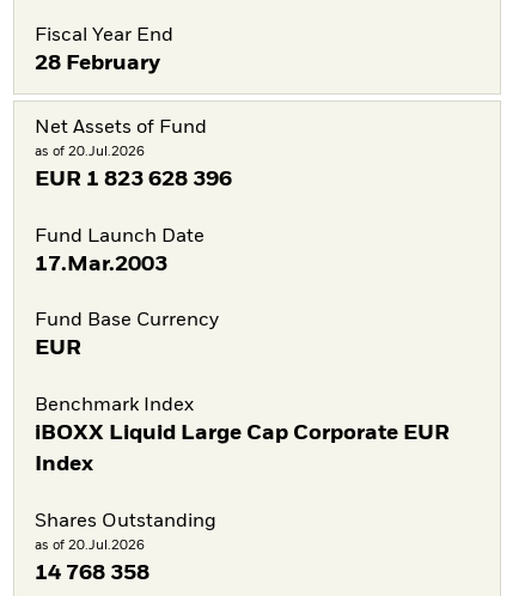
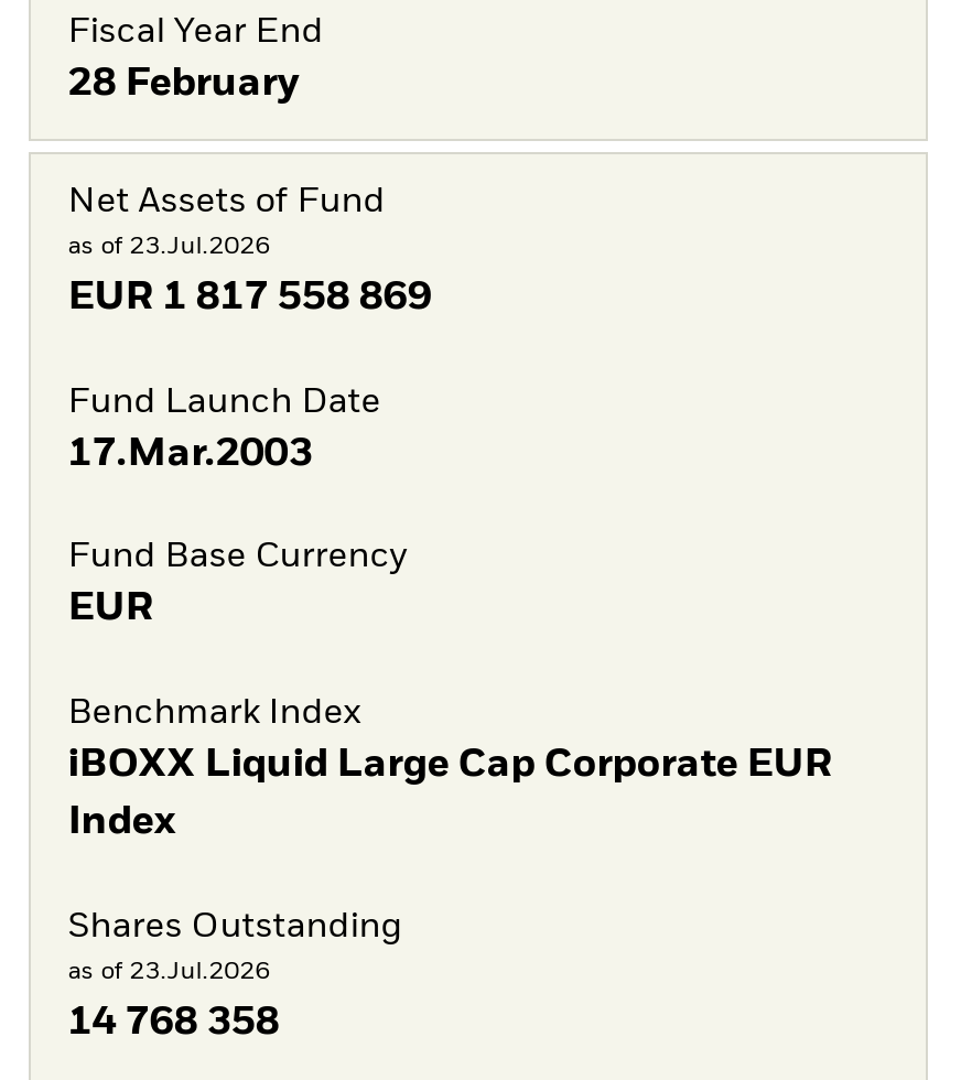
- as of 20.Jul.2026
+ as of 23.Jul.2026

- EUR 1 823 628 396
+ EUR 1 817 558 869

- as of 20.Jul.2026
+ as of 23.Jul.2026
